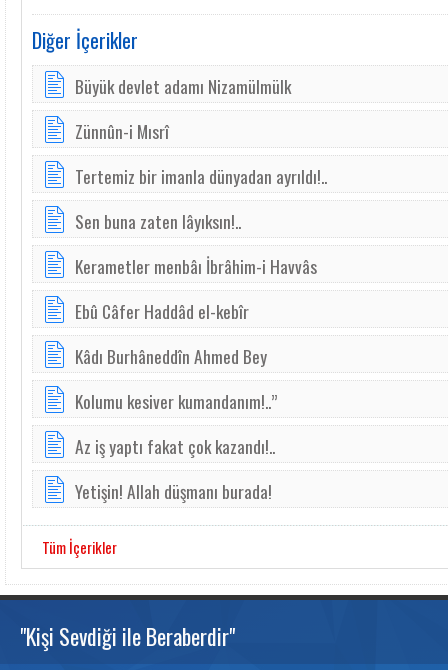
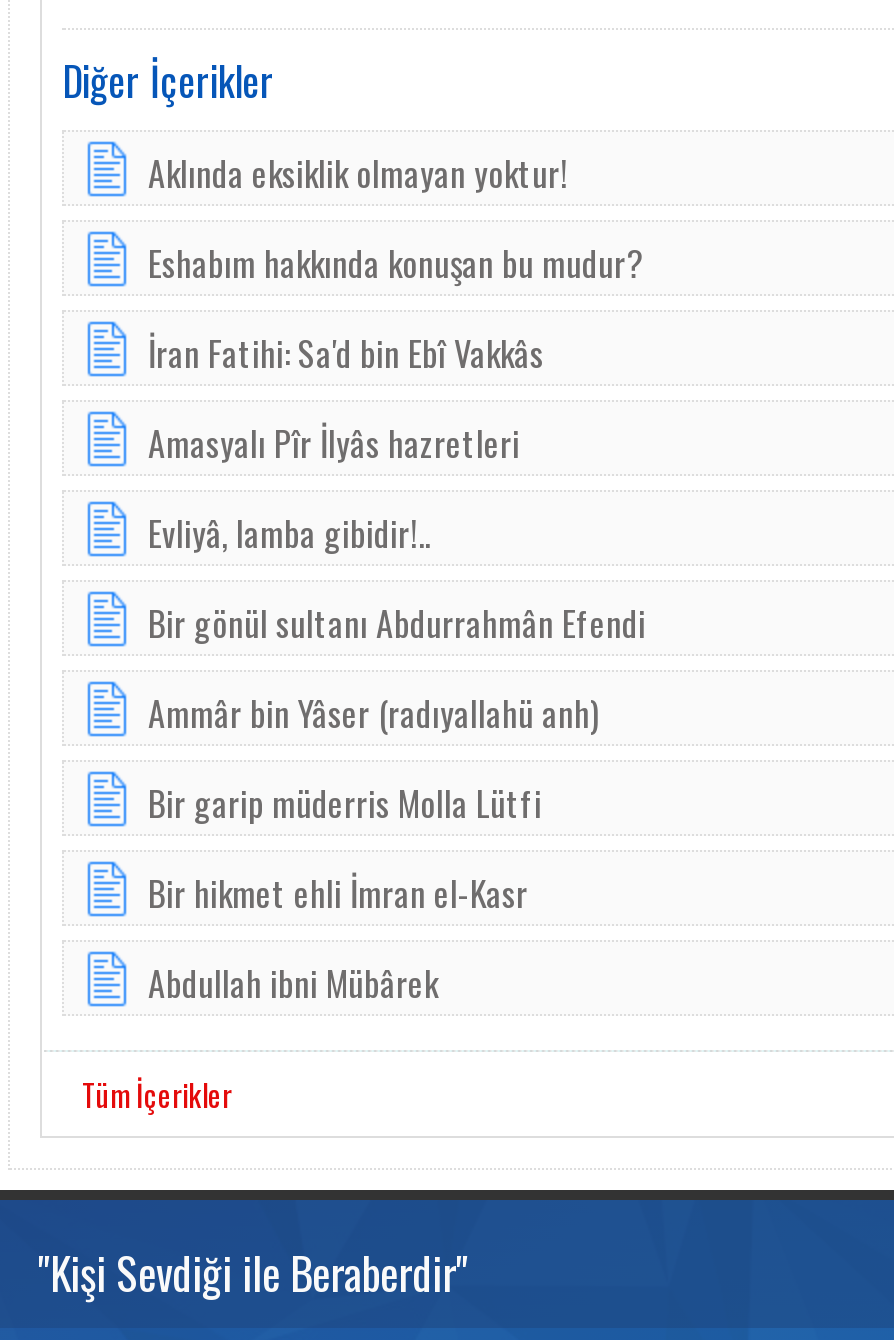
- Büyük devlet adamı Nizamülmülk
+ Aklında eksiklik olmayan yoktur!

- Zünnûn-i Mısrî
+ Eshabım hakkında konuşan bu mudur?

- Tertemiz bir imanla dünyadan ayrıldı!..
+ İran Fatihi: Sa'd bin Ebî Vakkâs

- Sen buna zaten lâyıksın!..
+ Amasyalı Pîr İlyâs hazretleri

- Kerametler menbâı İbrâhim-i Havvâs
+ Evliyâ, lamba gibidir!..

- Ebû Câfer Haddâd el-kebîr
+ Bir gönül sultanı Abdurrahmân Efendi

- Kâdı Burhâneddîn Ahmed Bey
+ Ammâr bin Yâser (radıyallahü anh)

- Kolumu kesiver kumandanım!..”
+ Bir garip müderris Molla Lütfi

- Az iş yaptı fakat çok kazandı!..
+ Bir hikmet ehli İmran el-Kasr

- Yetişin! Allah düşmanı burada!
+ Abdullah ibni Mübârek
